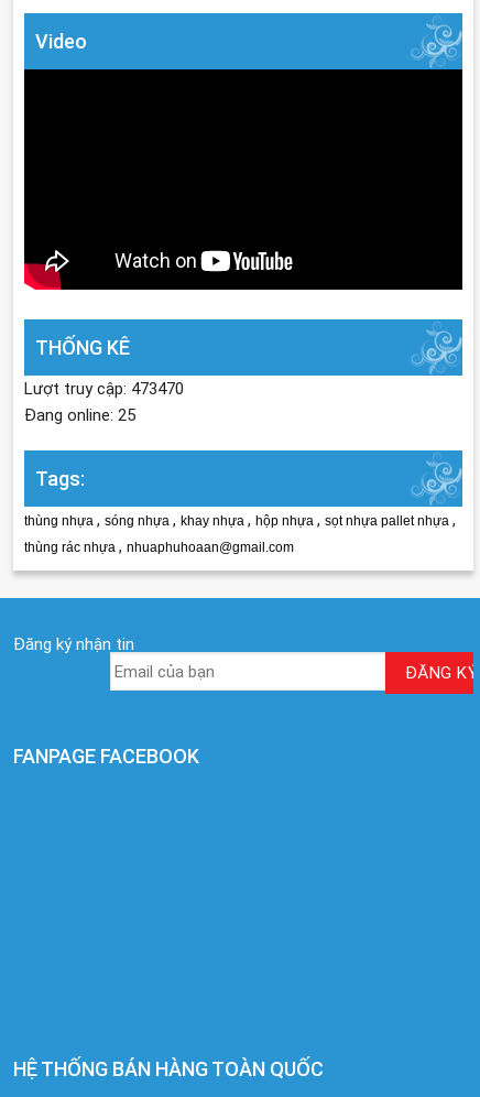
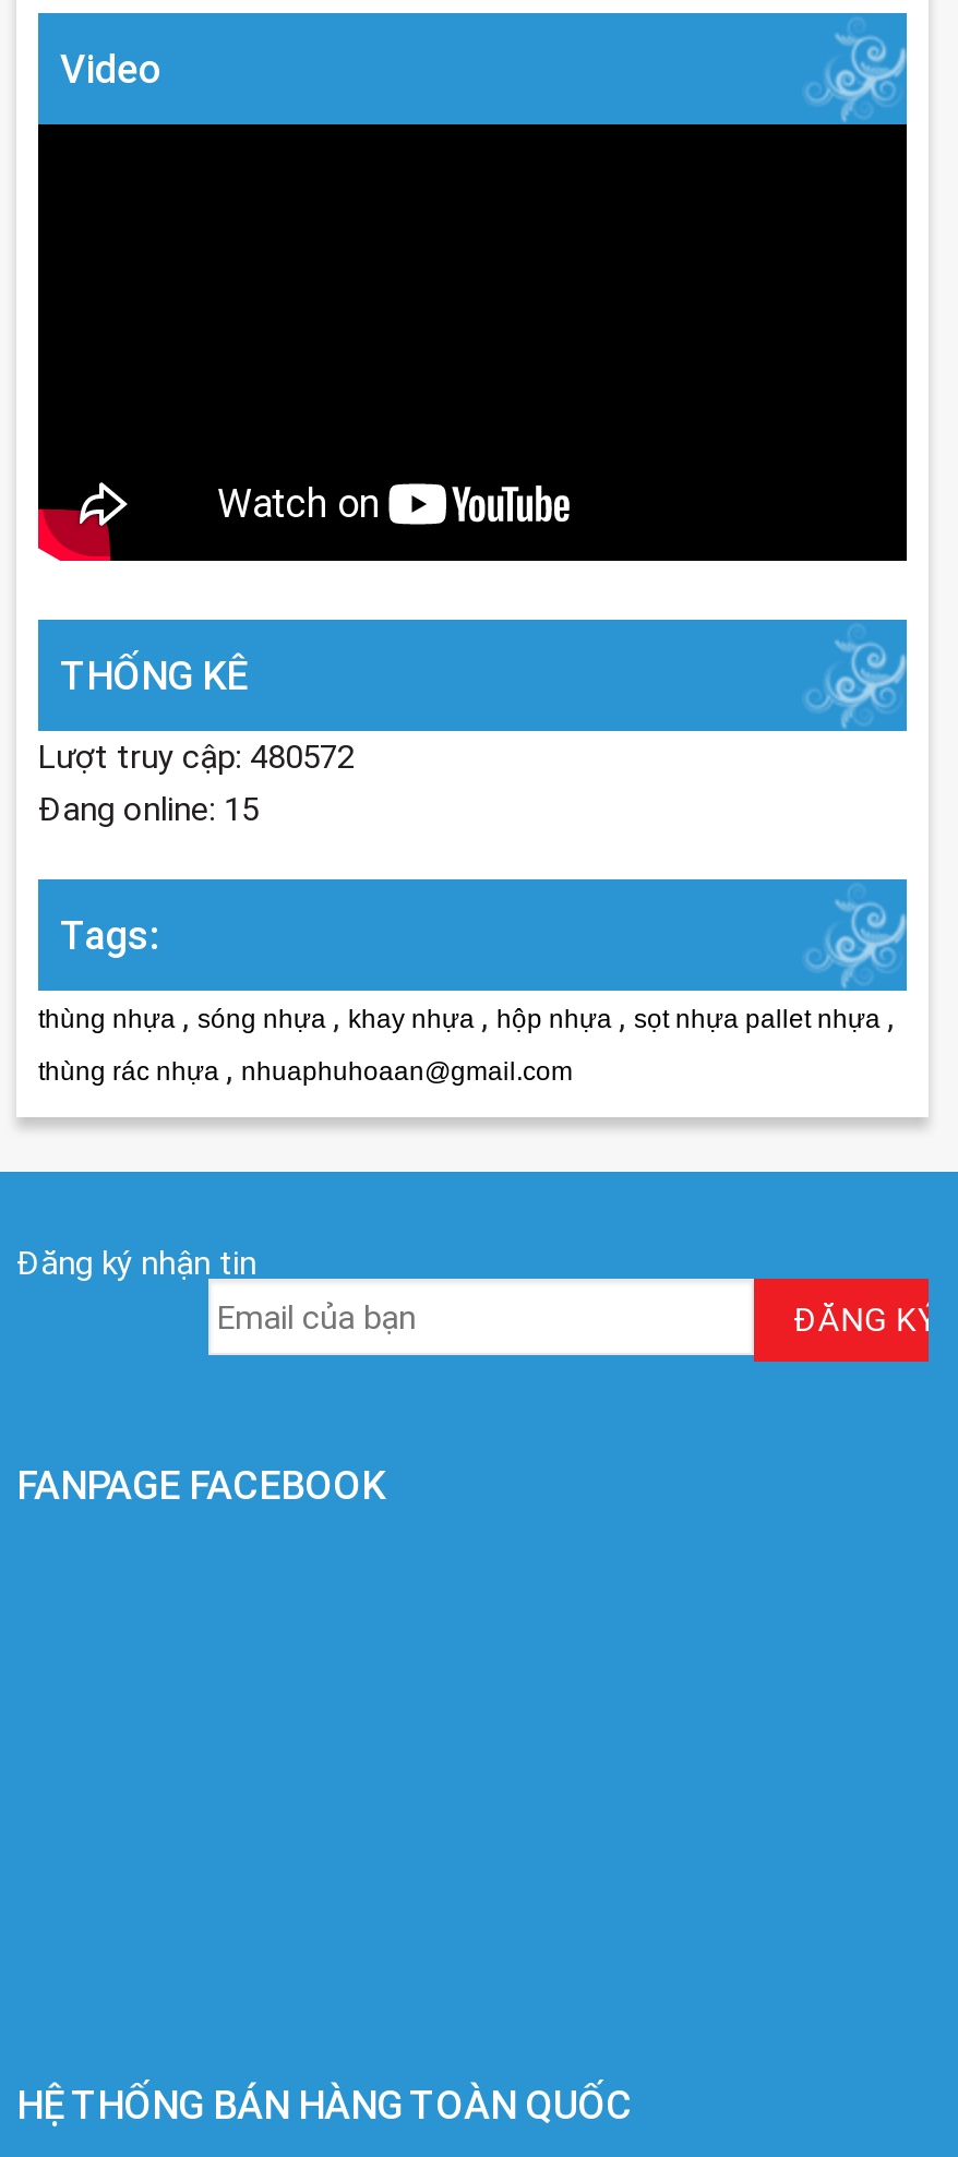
- Lượt truy cập: 473470
+ Lượt truy cập: 480572

- Đang online: 25
+ Đang online: 15
